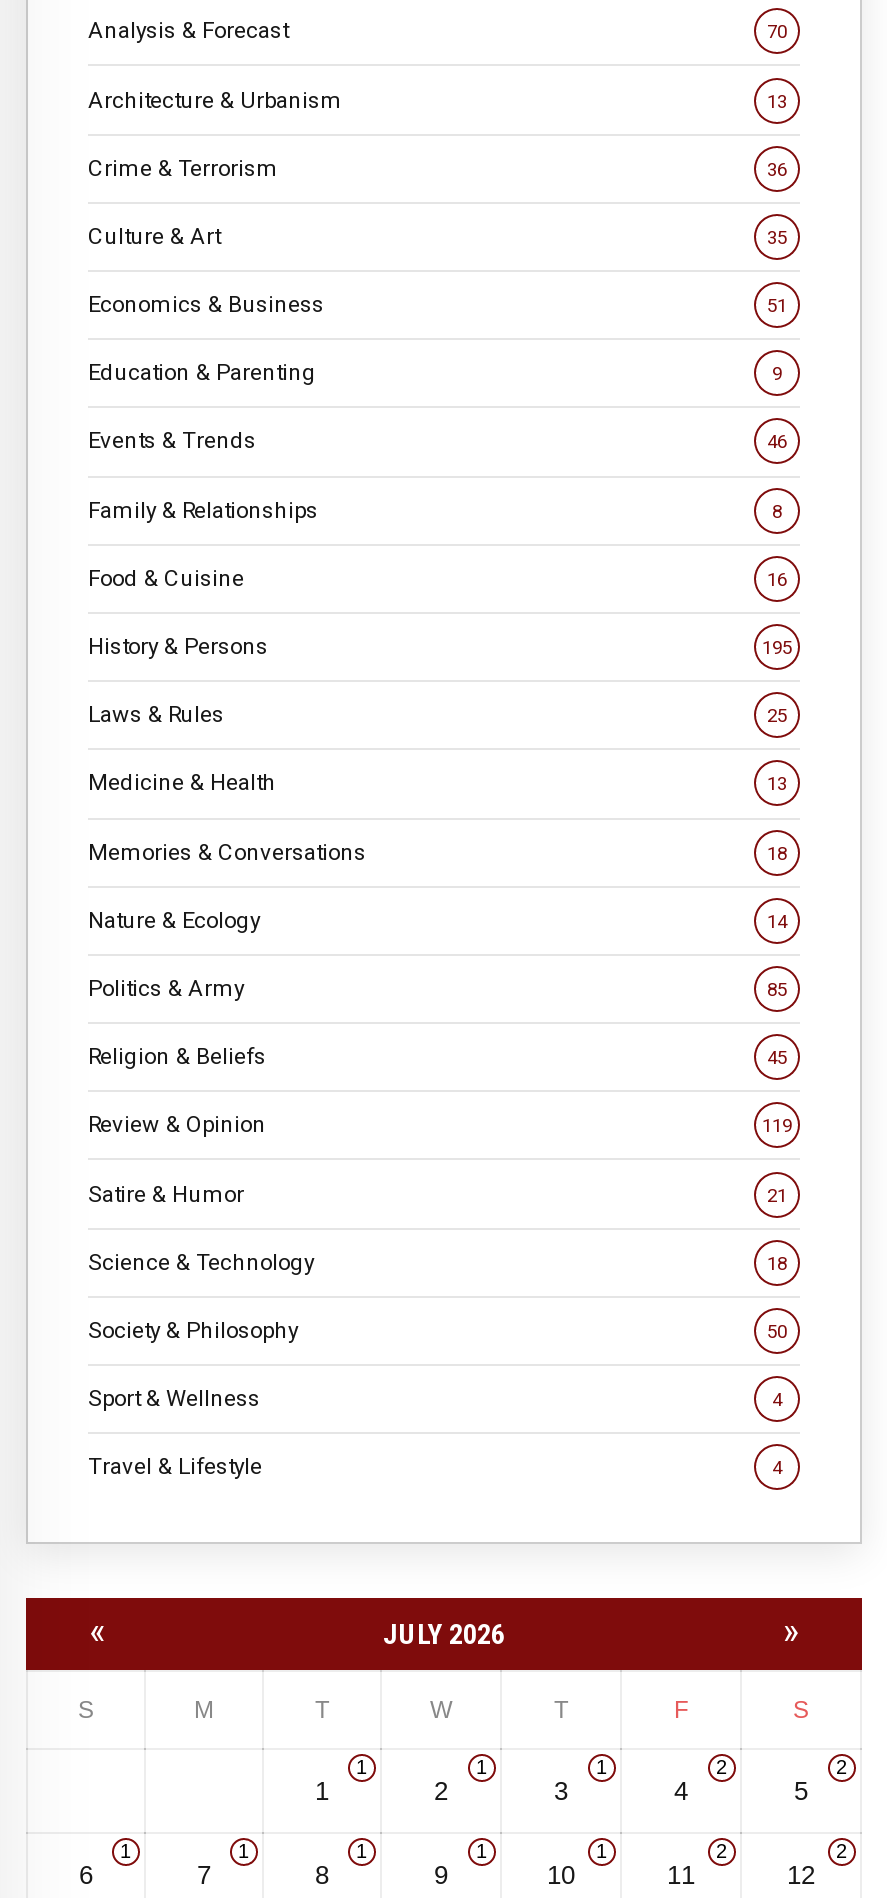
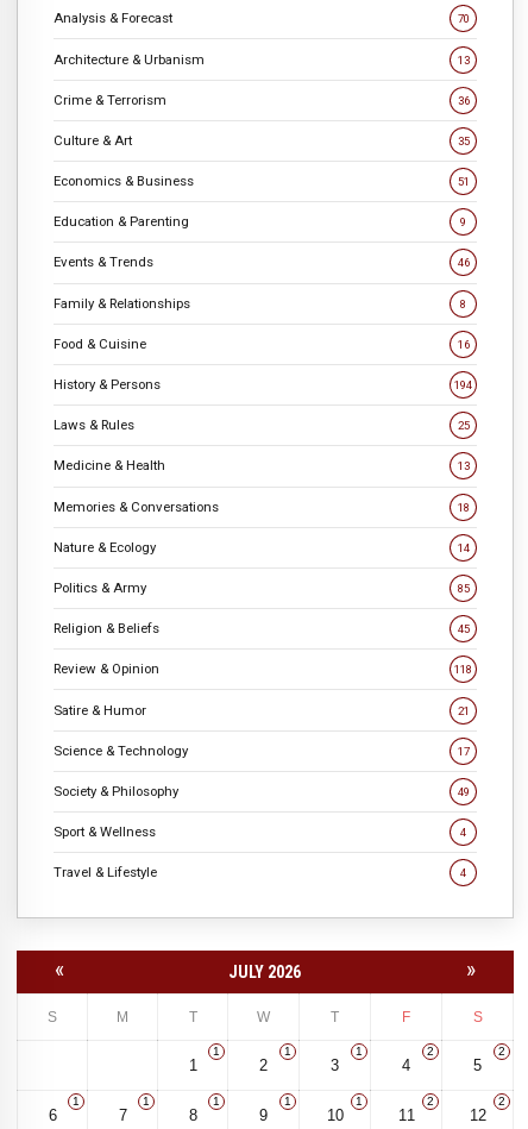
- 195
+ 194

- 119
+ 118

- 18
+ 17

- 50
+ 49
